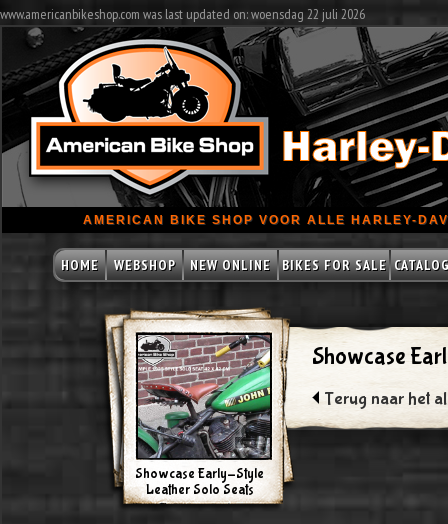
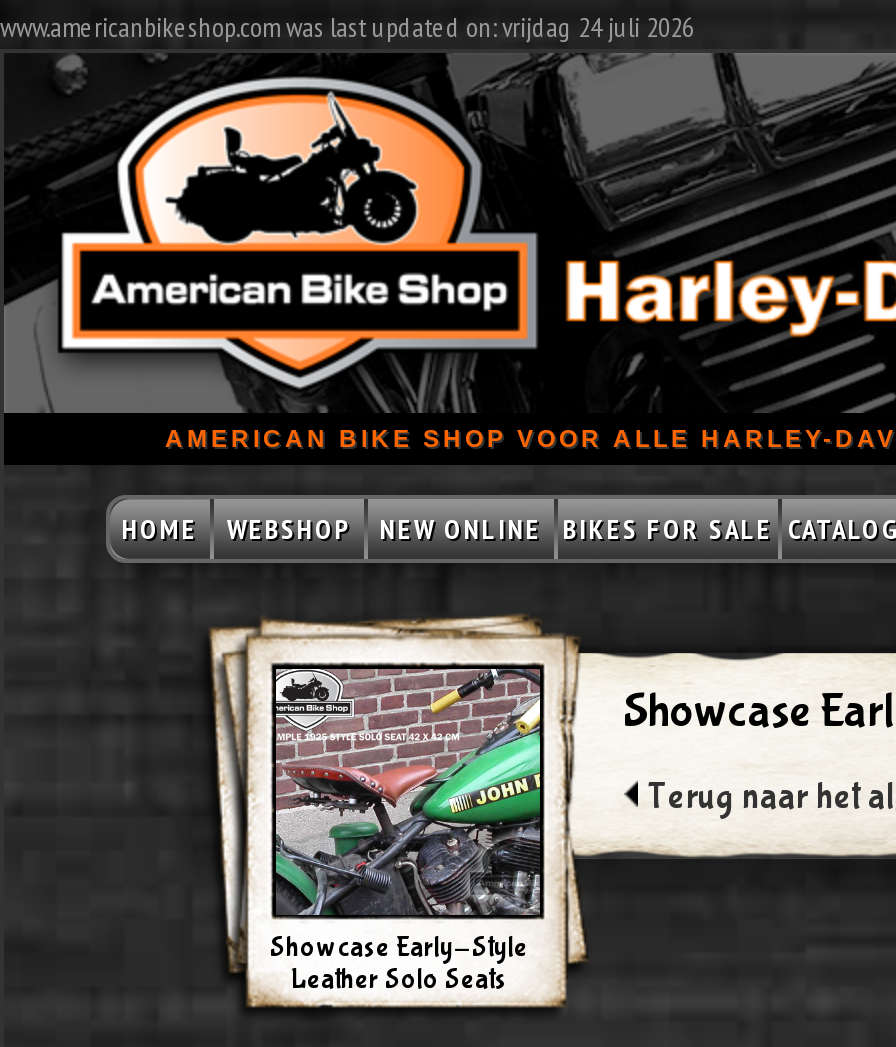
- www.americanbikeshop.com was last updated on: woensdag 22 juli 2026
+ www.americanbikeshop.com was last updated on: vrijdag 24 juli 2026
